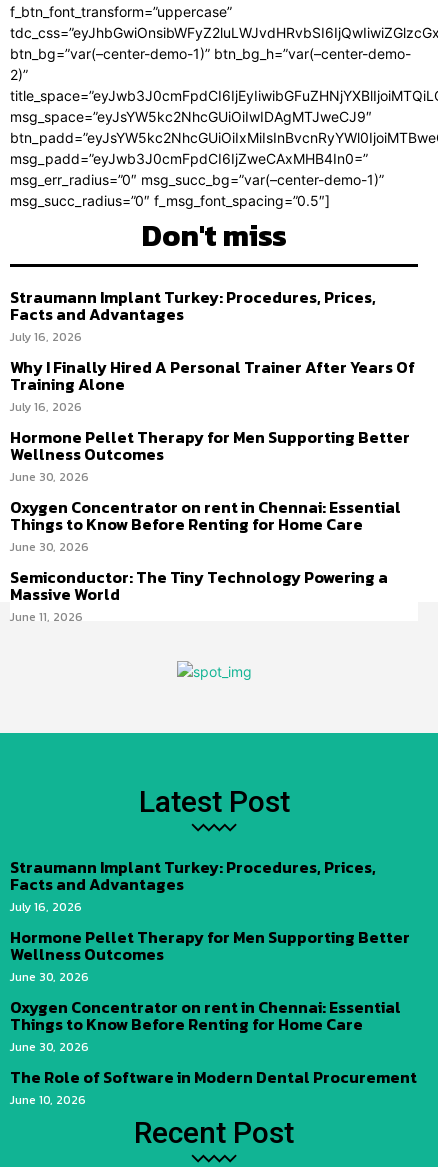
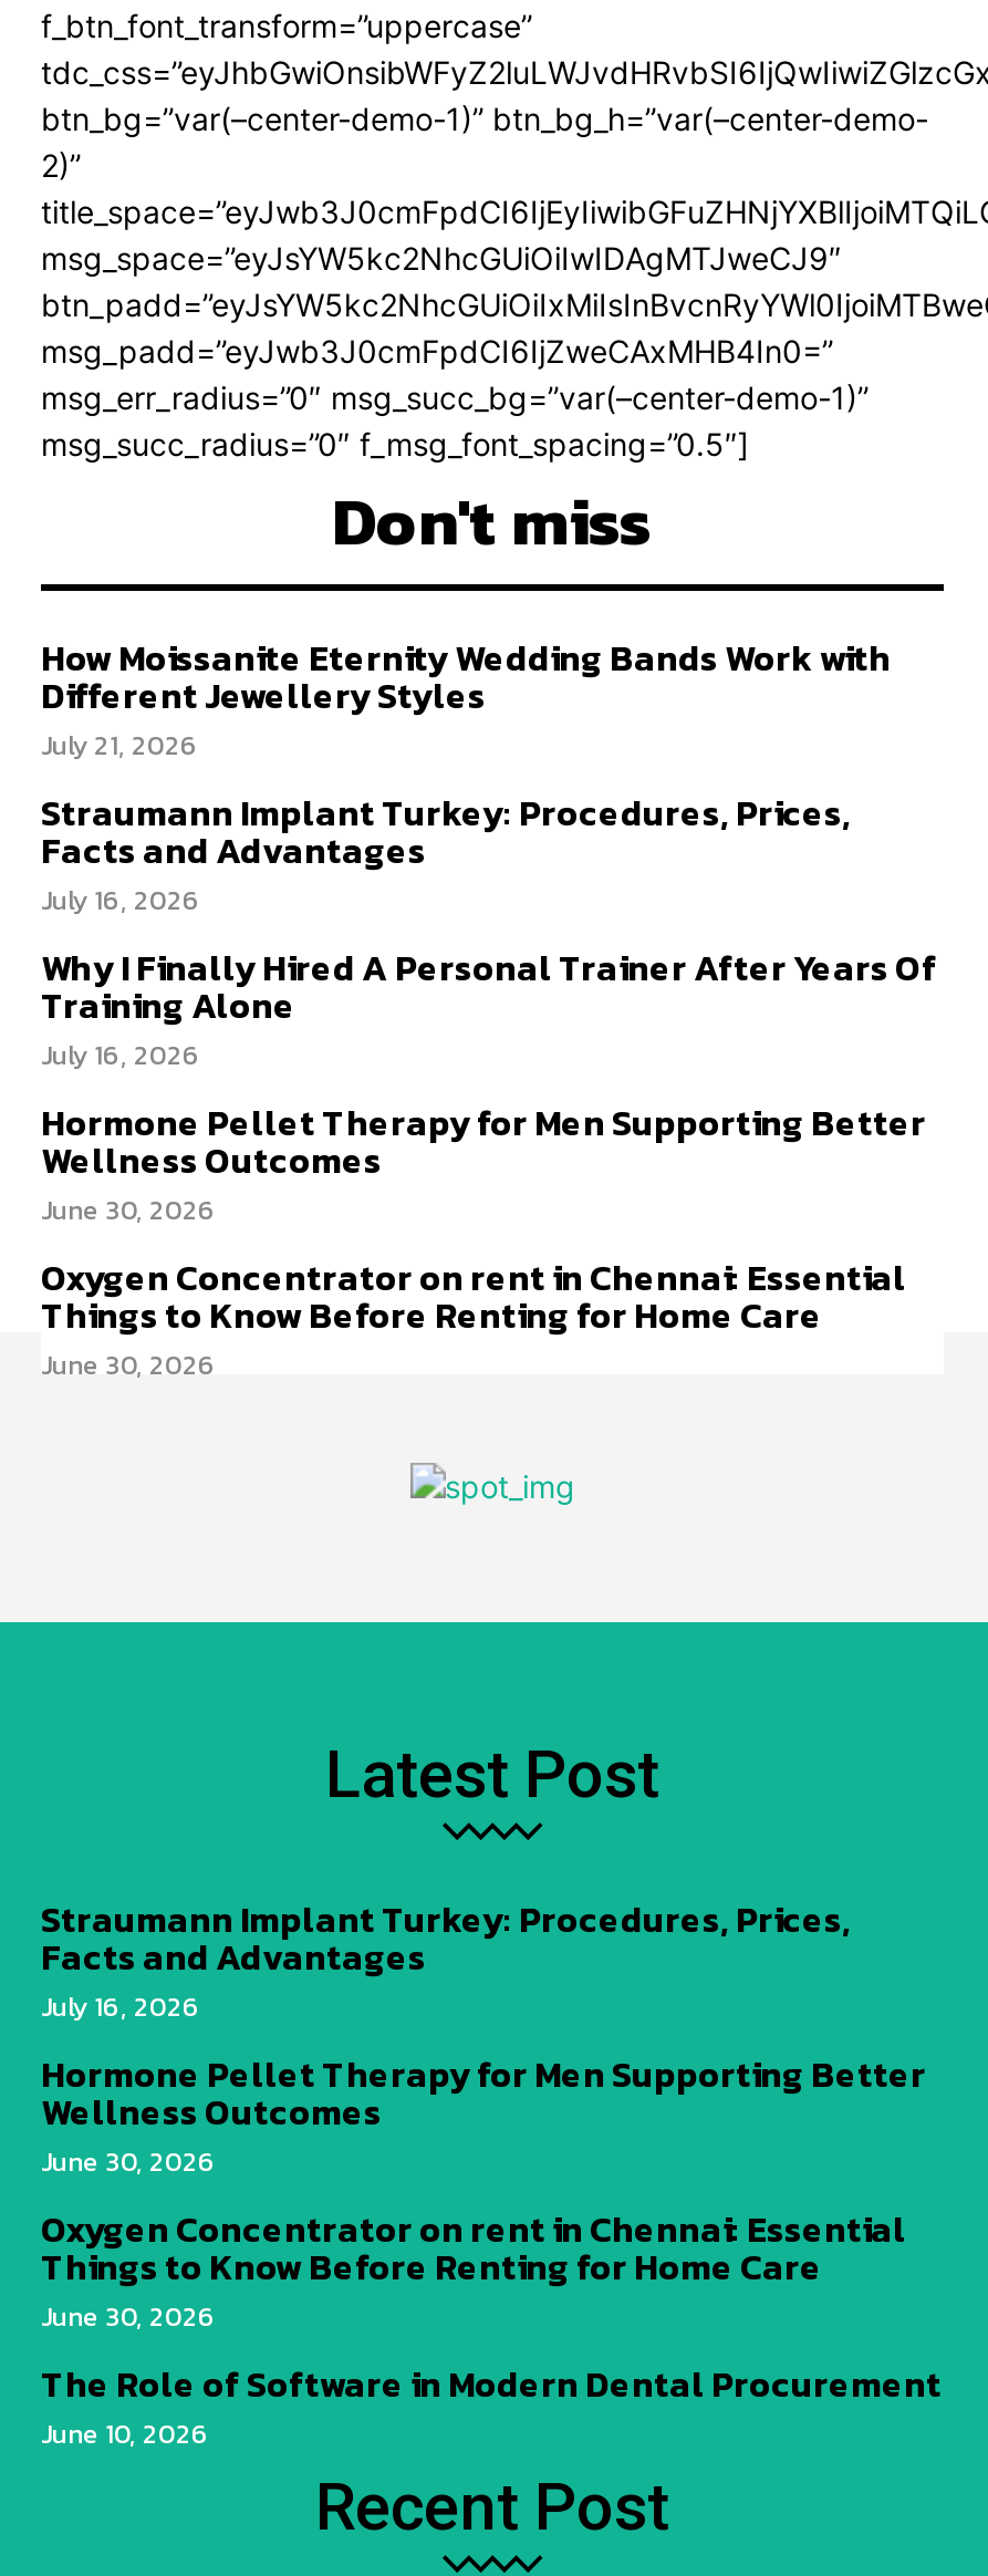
+ How Moissanite Eternity Wedding Bands Work with
+ Different Jewellery Styles
+ July 21, 2026

moved down: Straumann Implant Turkey: Procedures, Prices, | Facts and Advantages | July 16, 2026 | ... | Things to Know Before Renting for Home Care | June 30, 2026

- Semiconductor: The Tiny Technology Powering a
- Massive World
- June 11, 2026
